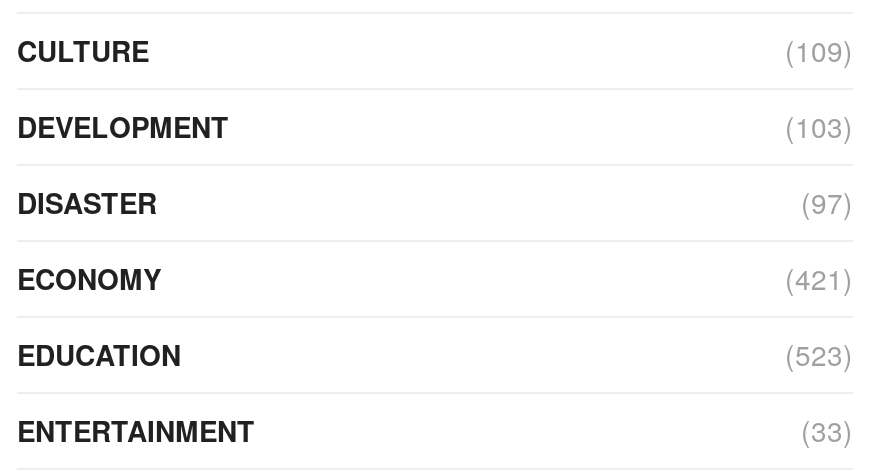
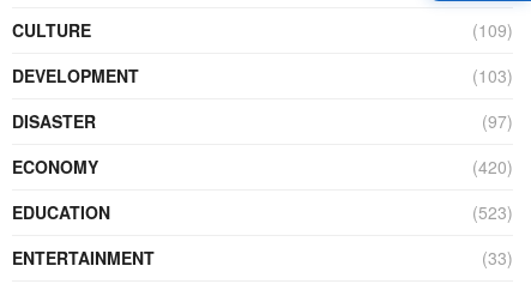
- (421)
+ (420)
